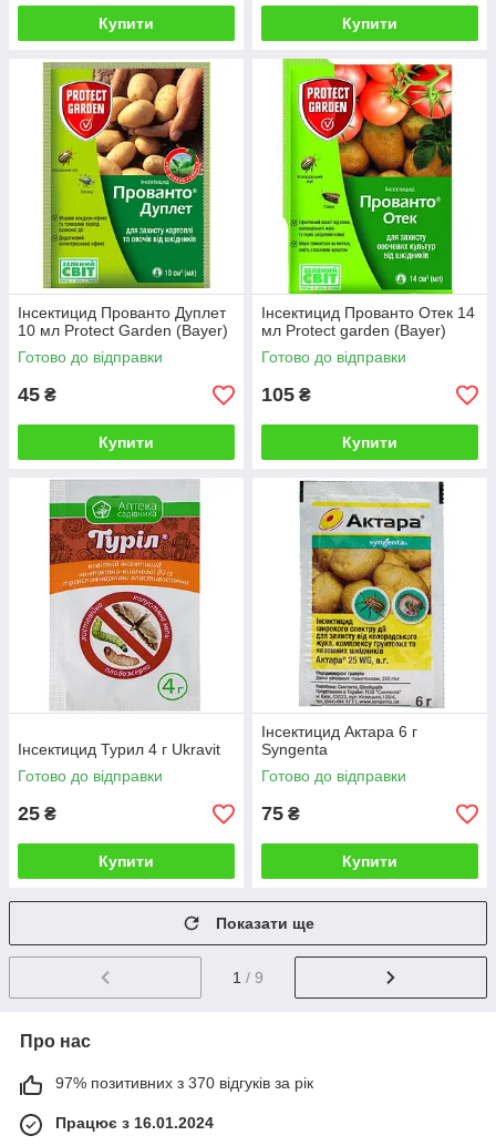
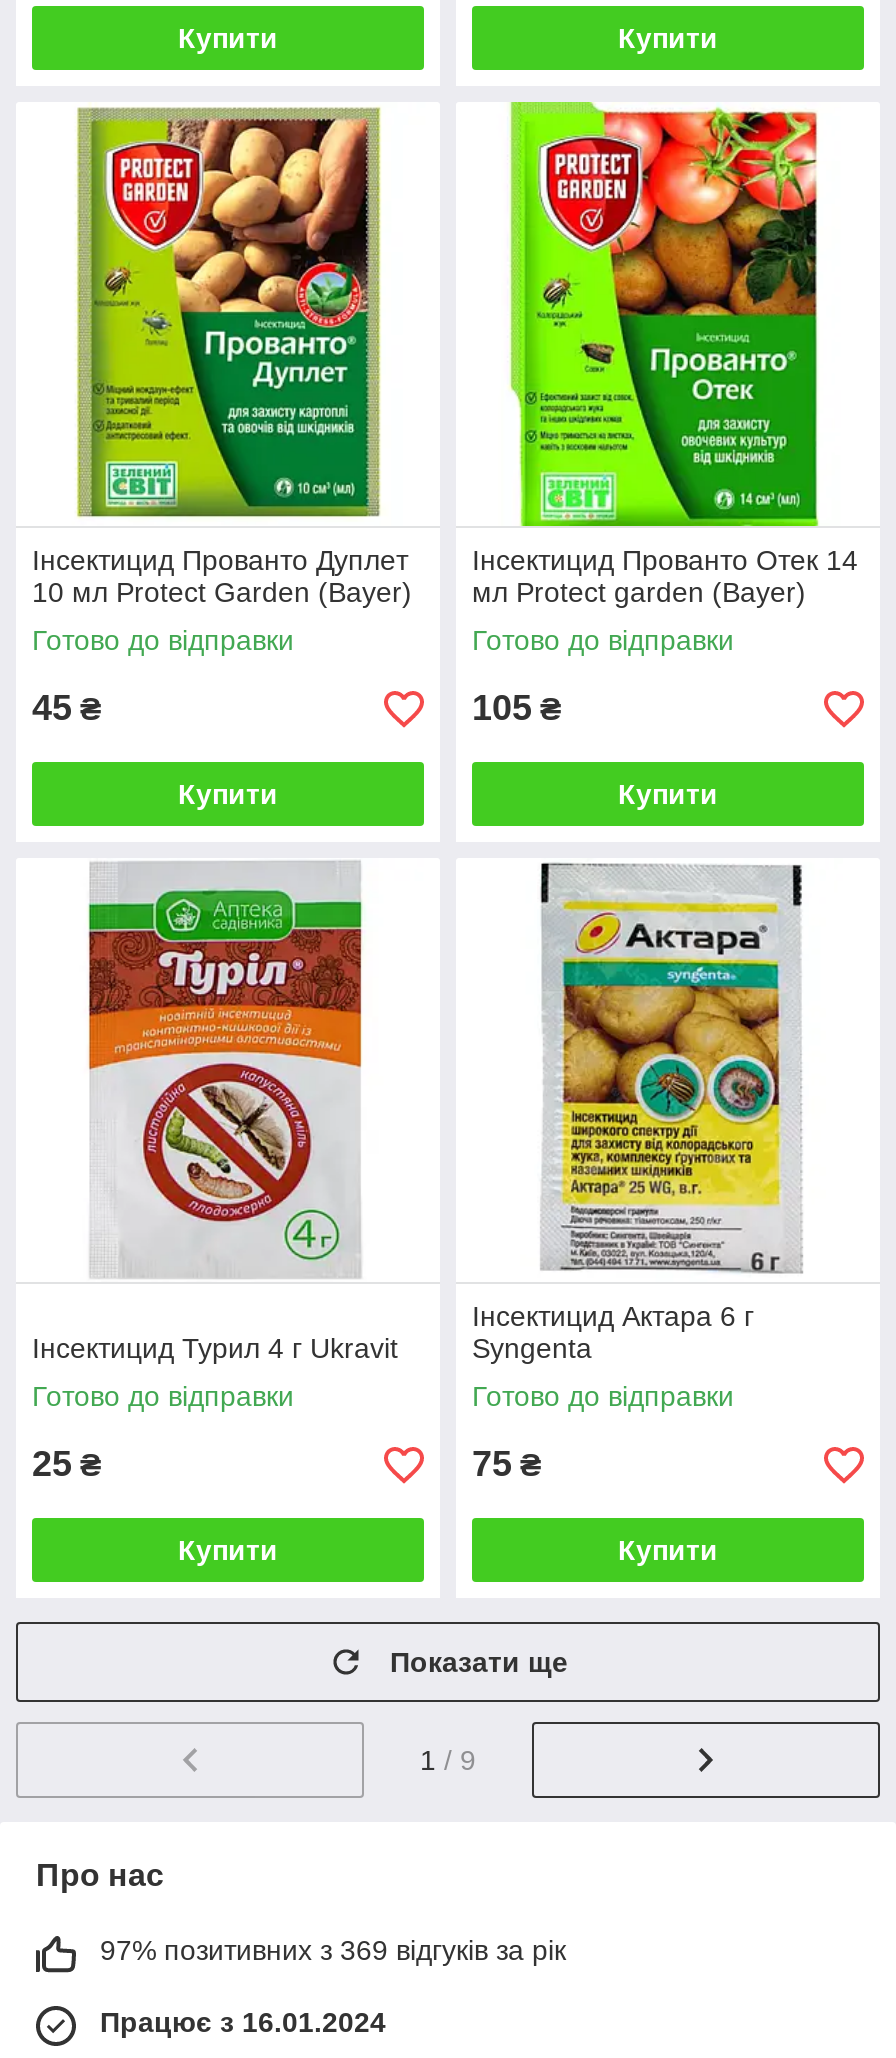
- 97% позитивних з 370 відгуків за рік
+ 97% позитивних з 369 відгуків за рік
